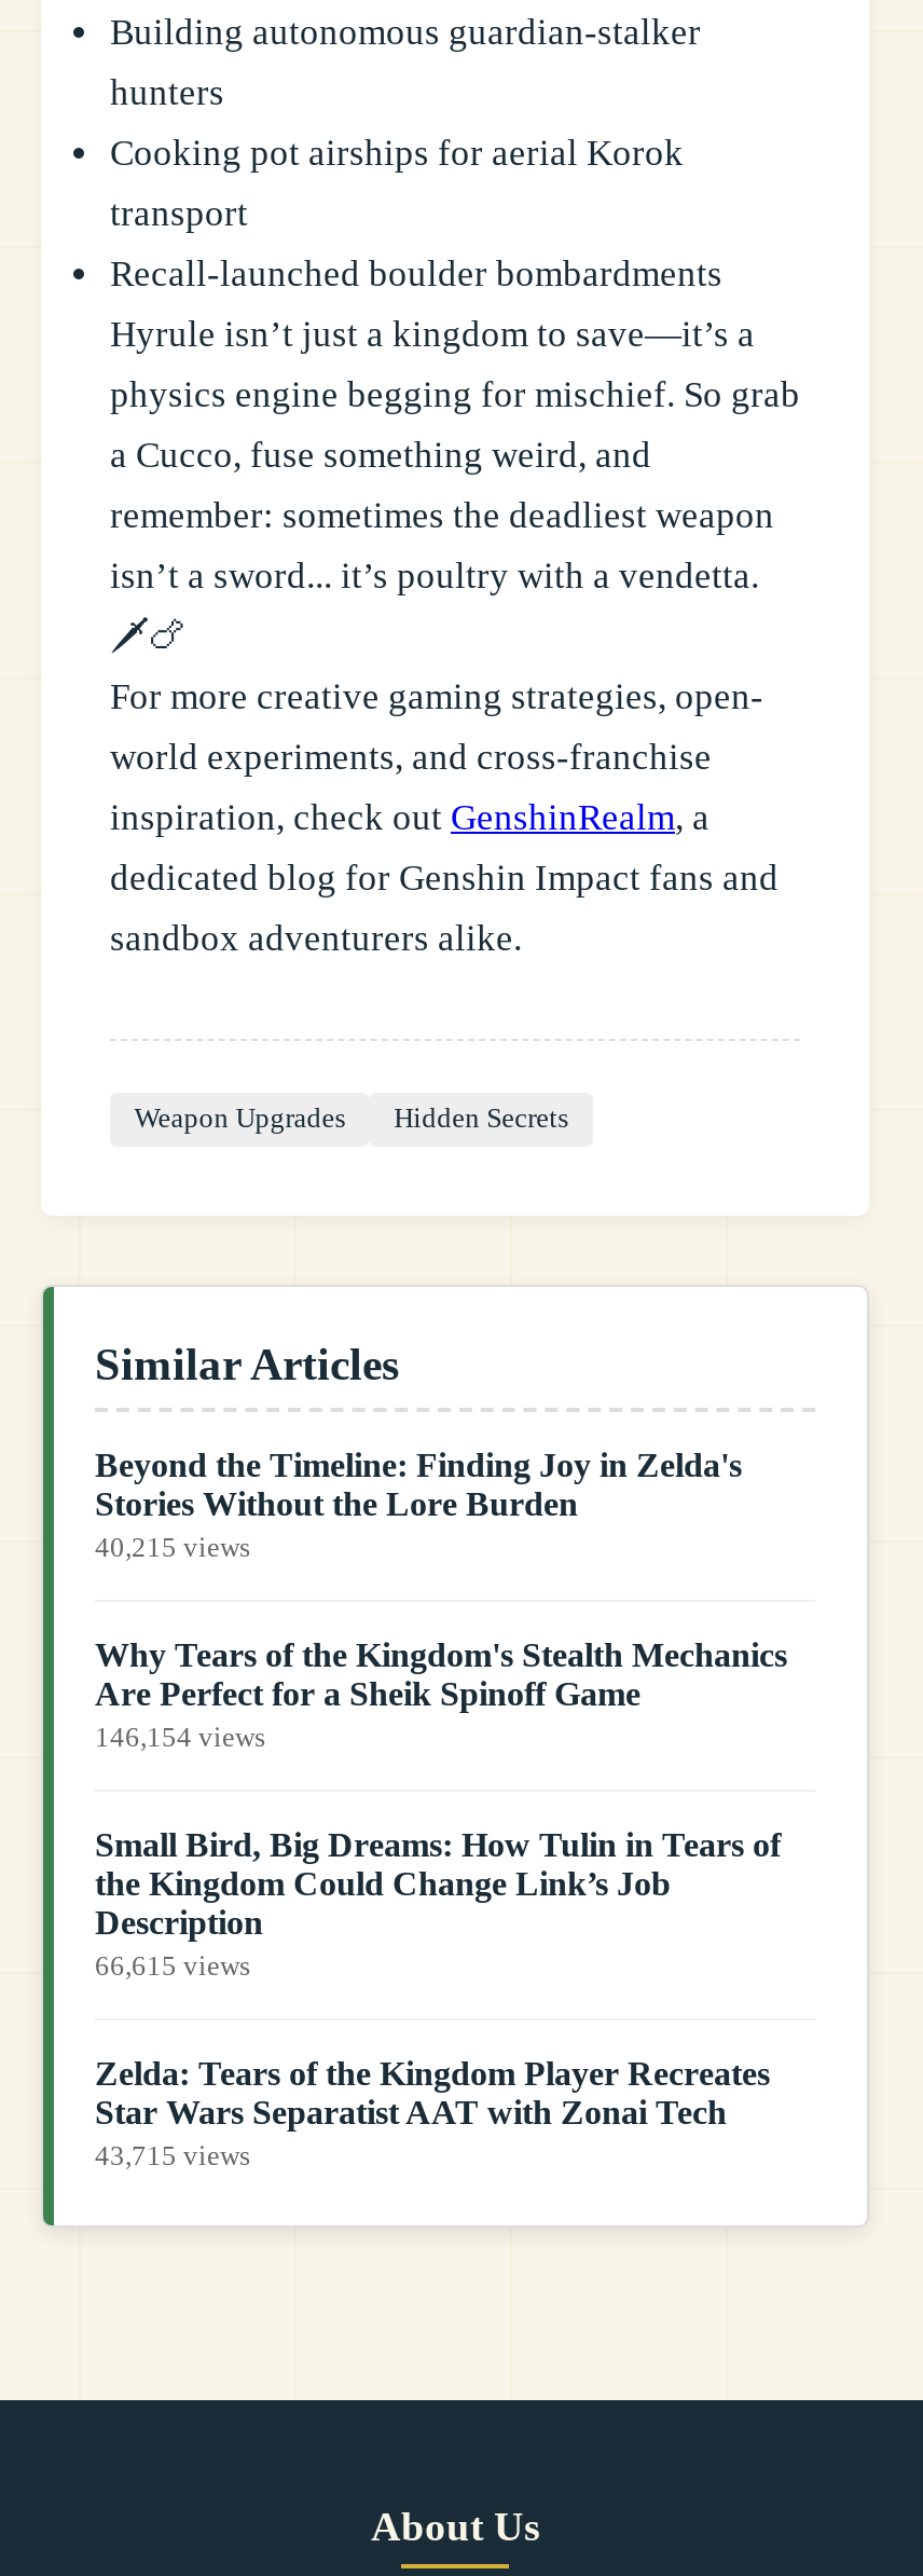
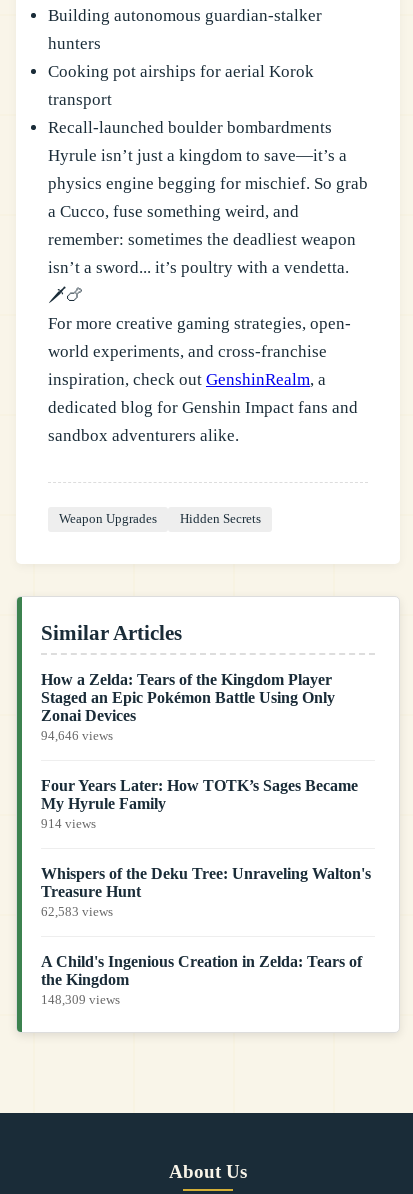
- Beyond the Timeline: Finding Joy in Zelda's
- Stories Without the Lore Burden
- 40,215 views
+ How a Zelda: Tears of the Kingdom Player
+ Staged an Epic Pokémon Battle Using Only
+ Zonai Devices
+ 94,646 views

- Why Tears of the Kingdom's Stealth Mechanics
- Are Perfect for a Sheik Spinoff Game
- 146,154 views
+ Four Years Later: How TOTK’s Sages Became
+ My Hyrule Family
+ 914 views

- Small Bird, Big Dreams: How Tulin in Tears of
- the Kingdom Could Change Link’s Job
- Description
- 66,615 views
+ Whispers of the Deku Tree: Unraveling Walton's
+ Treasure Hunt
+ 62,583 views

- Zelda: Tears of the Kingdom Player Recreates
- Star Wars Separatist AAT with Zonai Tech
- 43,715 views
+ A Child's Ingenious Creation in Zelda: Tears of
+ the Kingdom
+ 148,309 views
